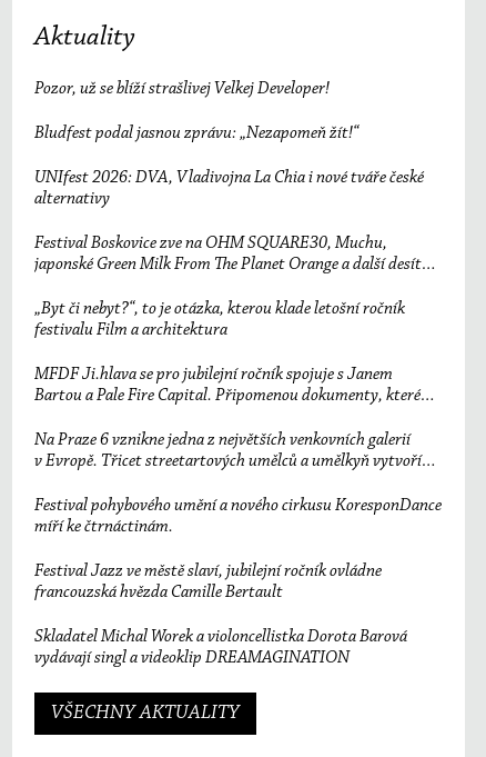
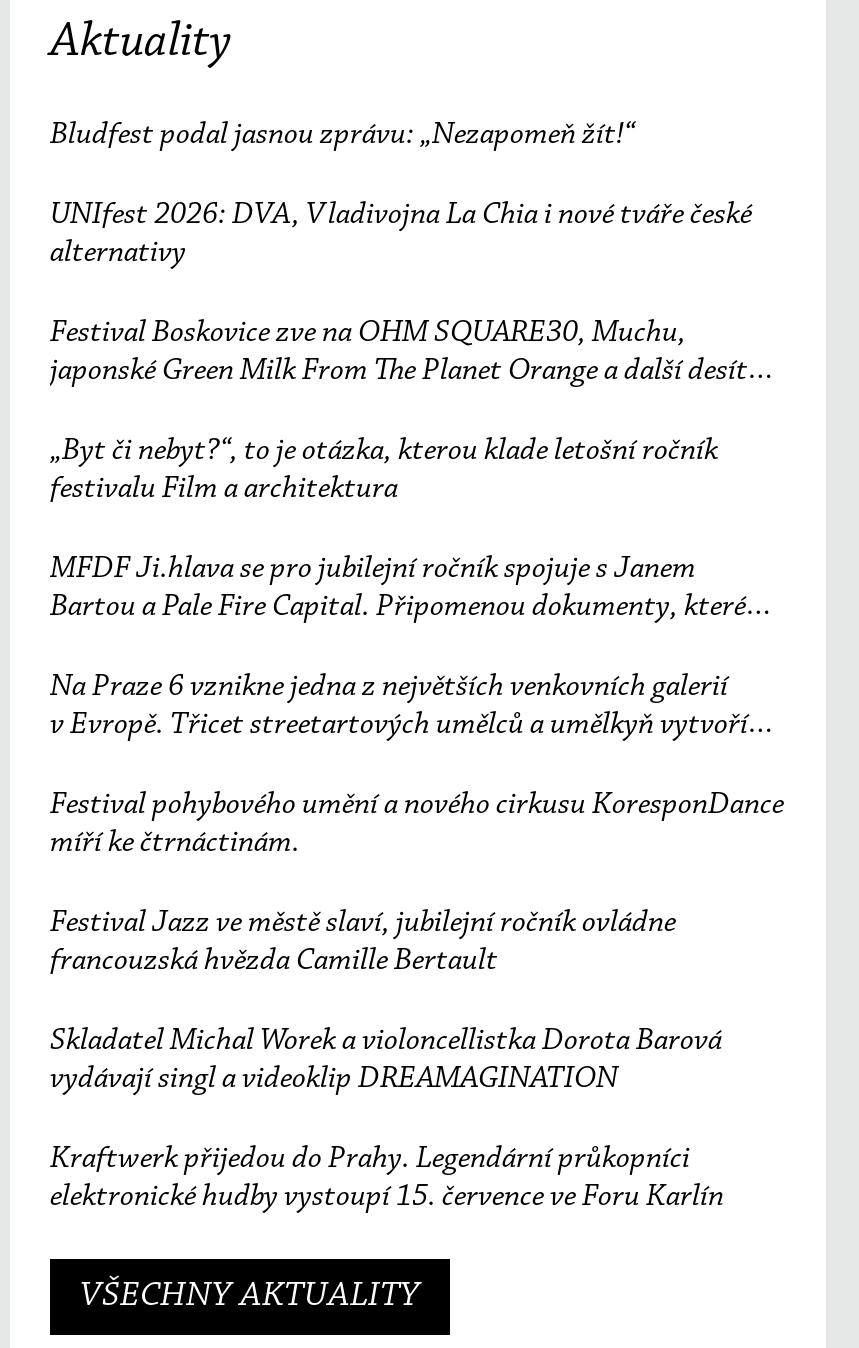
- Pozor, už se blíží strašlivej Velkej Developer!

moved up: Bludfest podal jasnou zprávu: „Nezapomeň žít!“ | UNIfest 2026: DVA, Vladivojna La Chia i nové tváře české | alternativy | ... | francouzská hvězda Camille Bertault | Skladatel Michal Worek a violoncellistka Dorota Barová

+ Kraftwerk přijedou do Prahy. Legendární průkopníci
+ elektronické hudby vystoupí 15. července ve Foru Karlín
